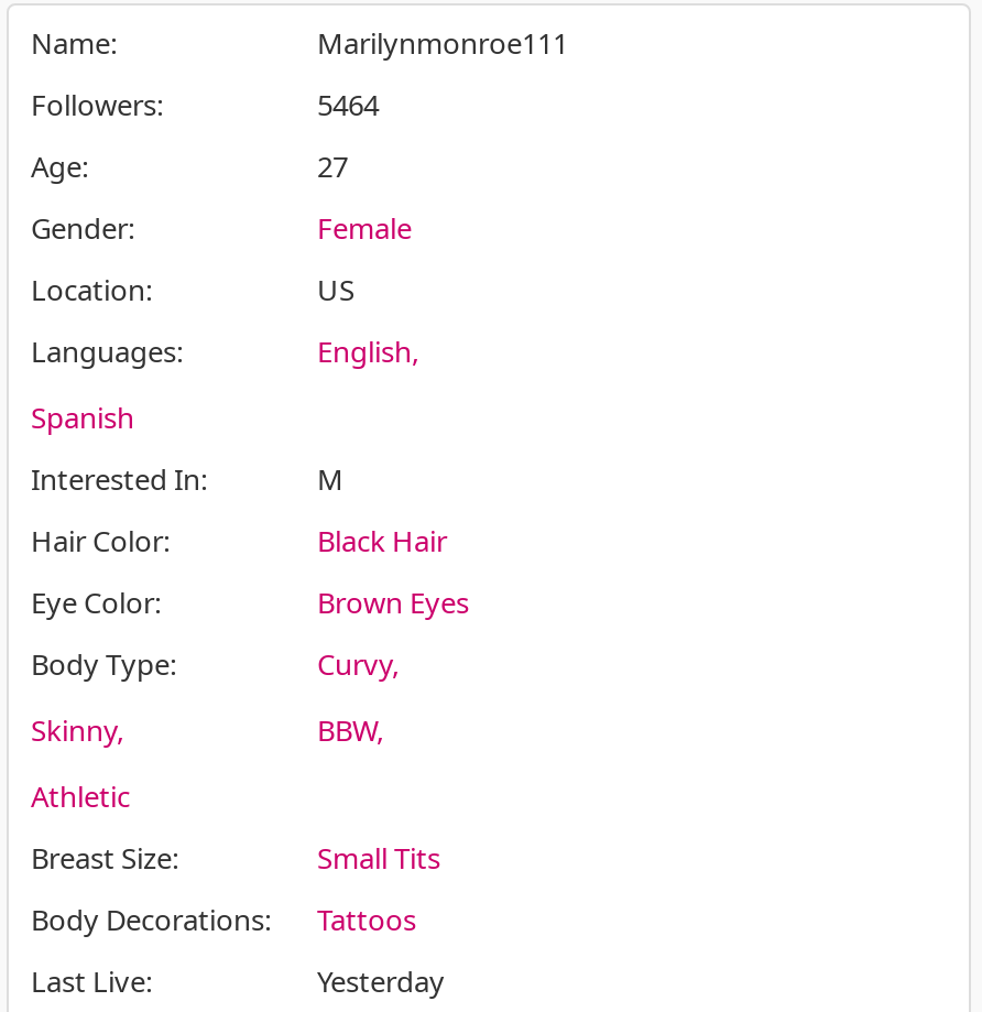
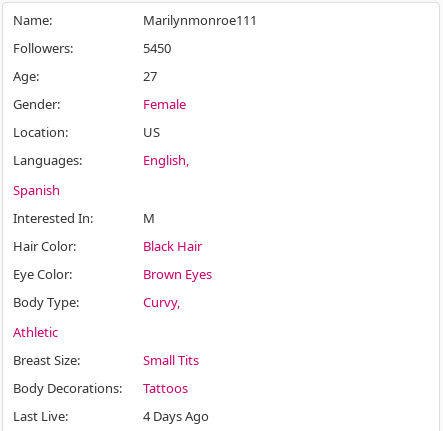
- 5464
+ 5450

- Skinny
- BBW

- Yesterday
+ 4 Days Ago
